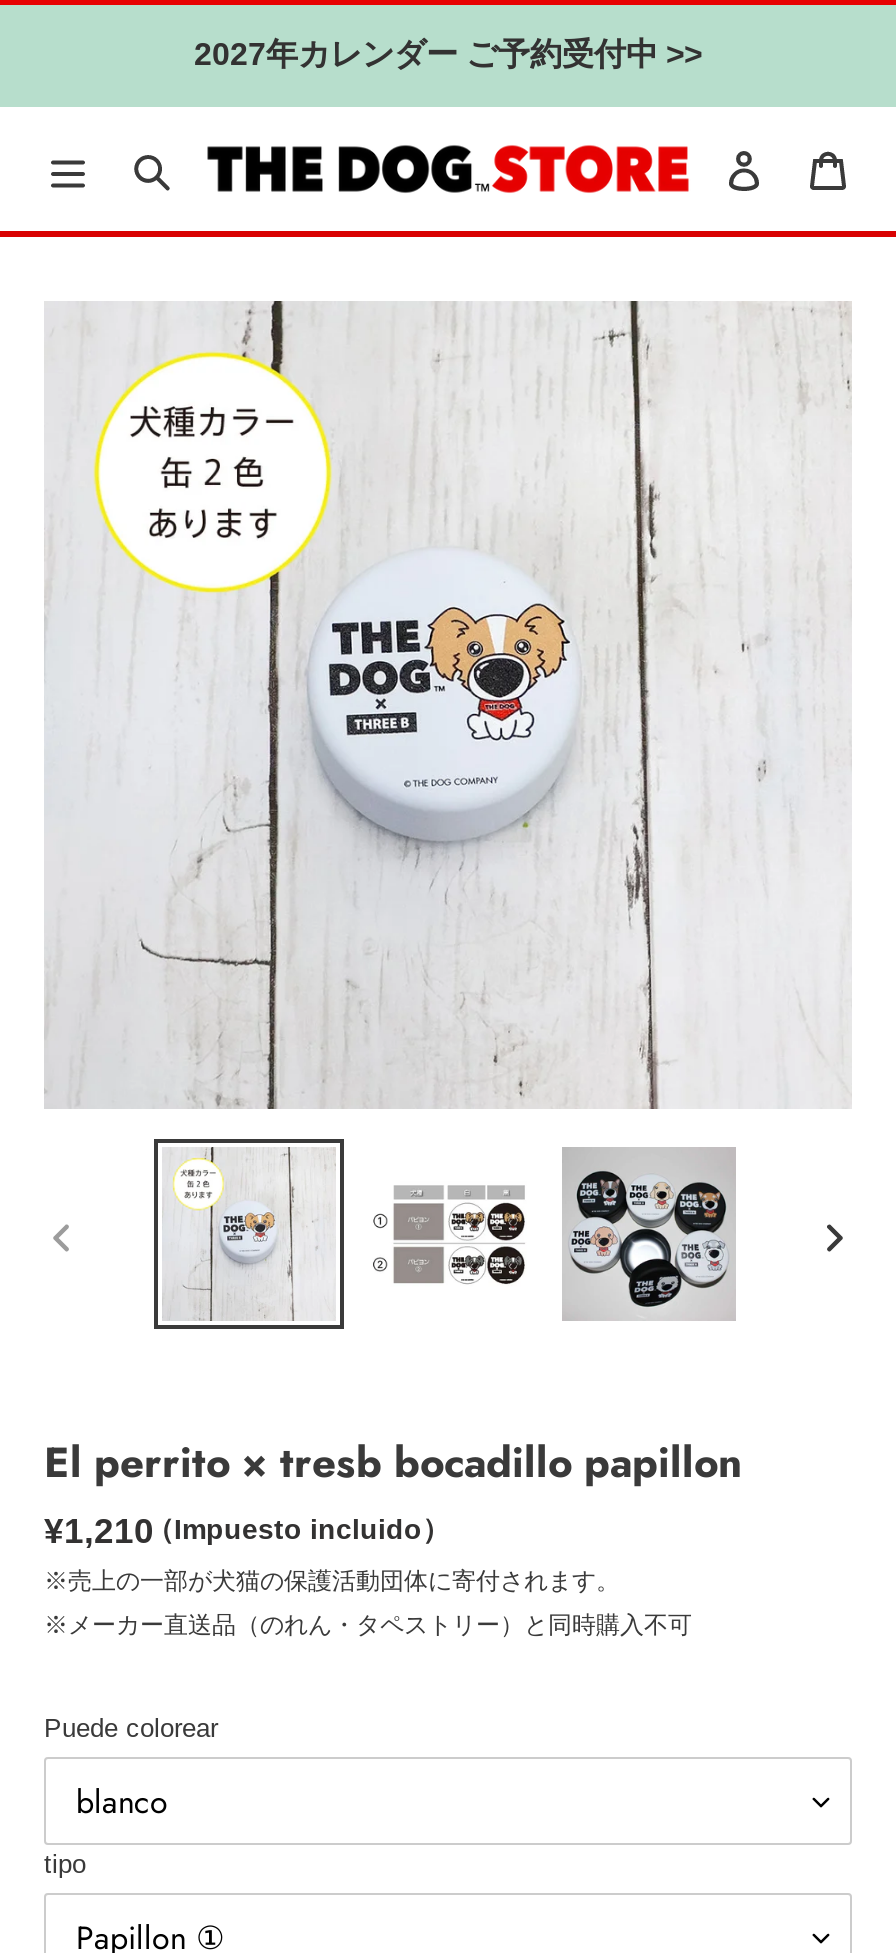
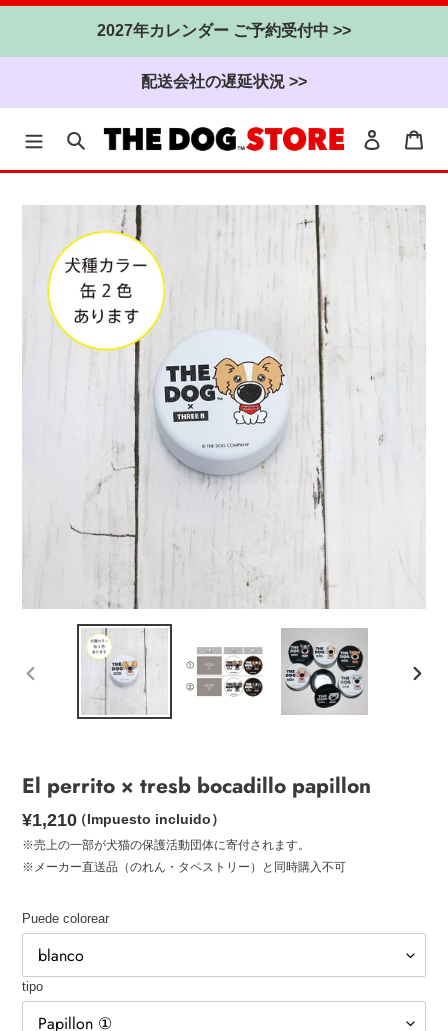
+ 配送会社の遅延状況 >>
